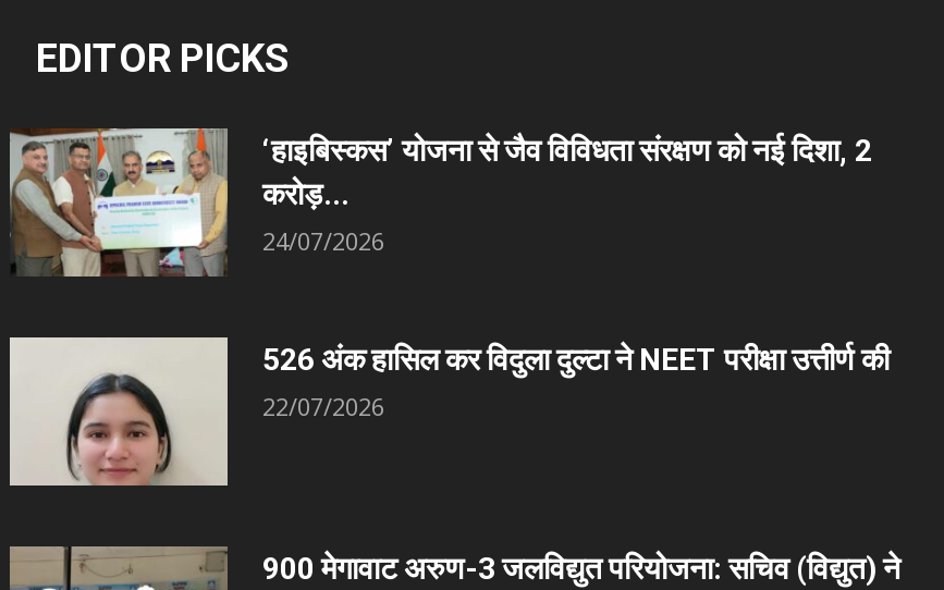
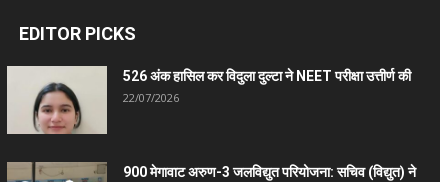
- [image]
- ‘हाइबिस्कस’ योजना से जैव विविधता संरक्षण को नई दिशा, 2
- करोड़...
- 24/07/2026
